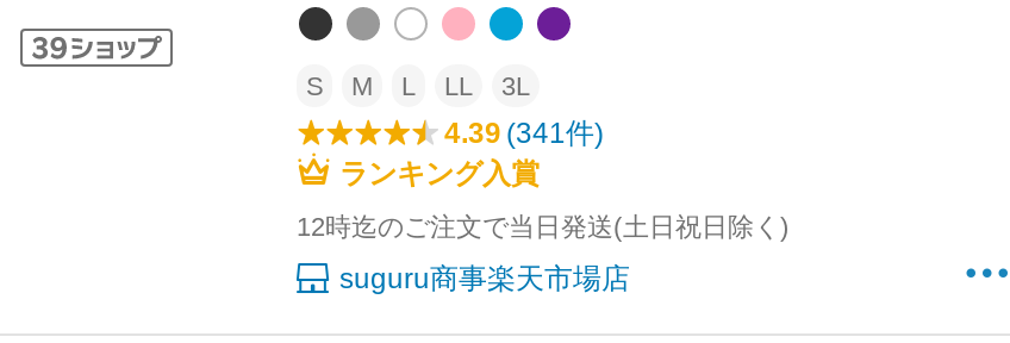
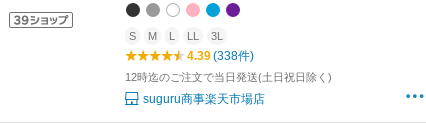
- 4.39 (341件)
- ランキング入賞
+ 4.39 (338件)
